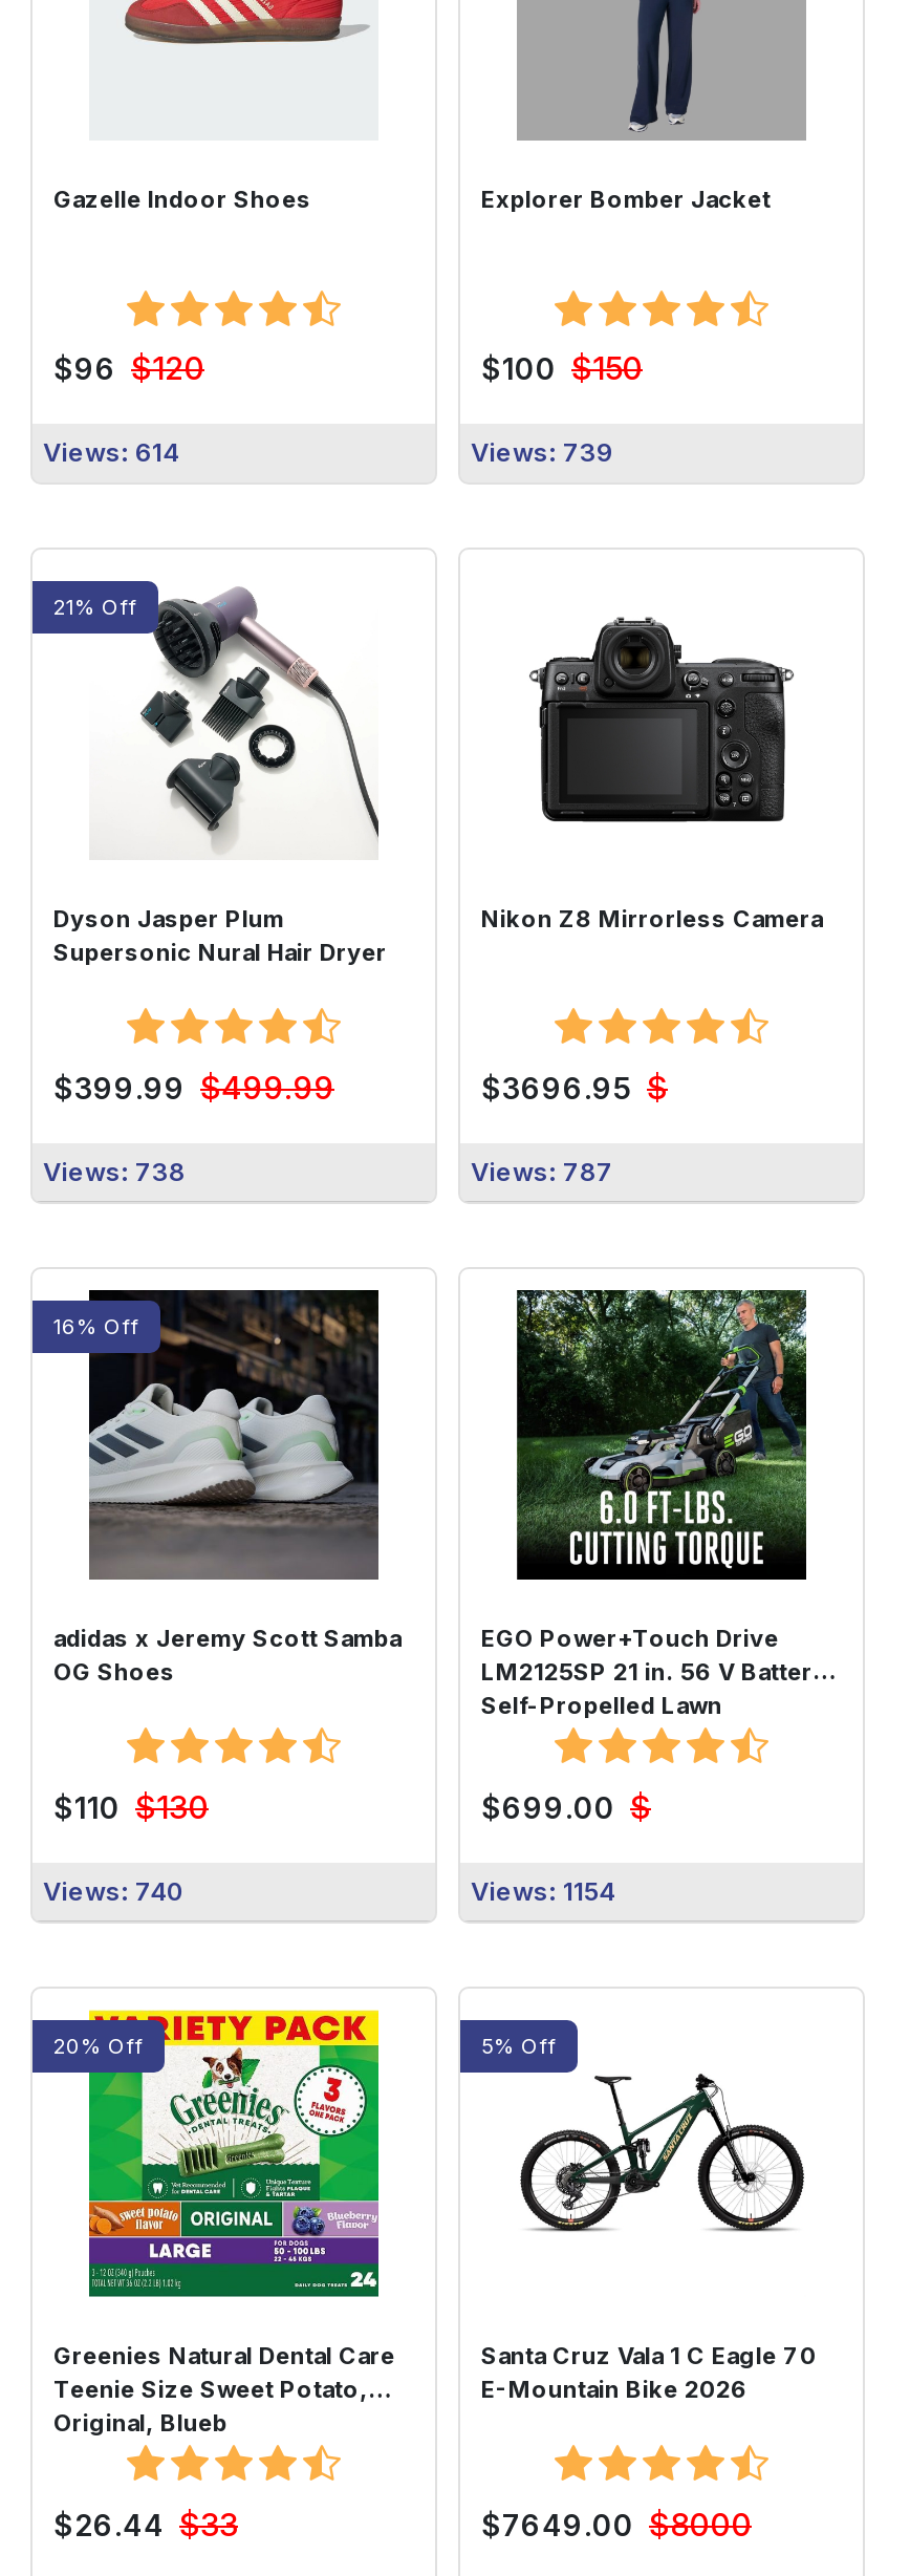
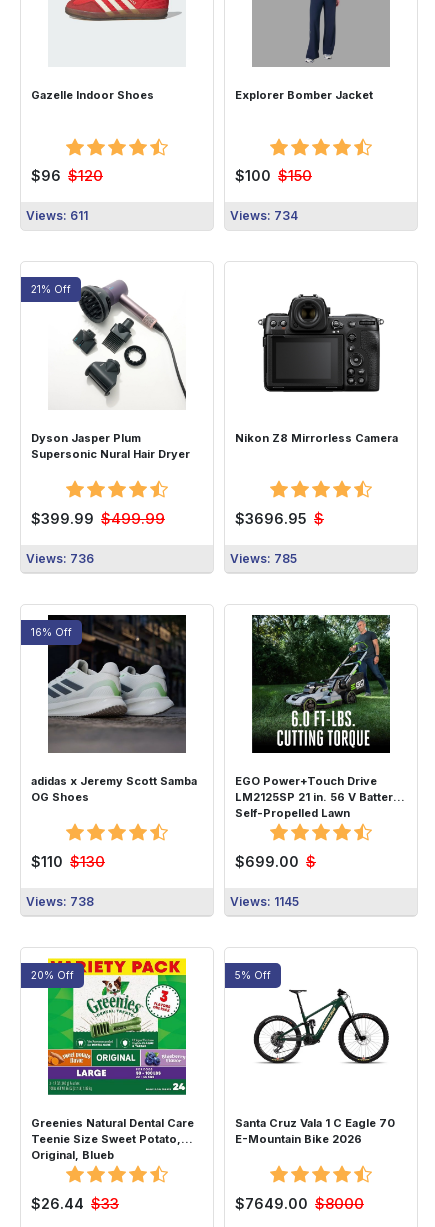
- Views: 614
+ Views: 611

- Views: 739
+ Views: 734

- Views: 738
+ Views: 736

- Views: 787
+ Views: 785

- Views: 740
+ Views: 738

- Views: 1154
+ Views: 1145
